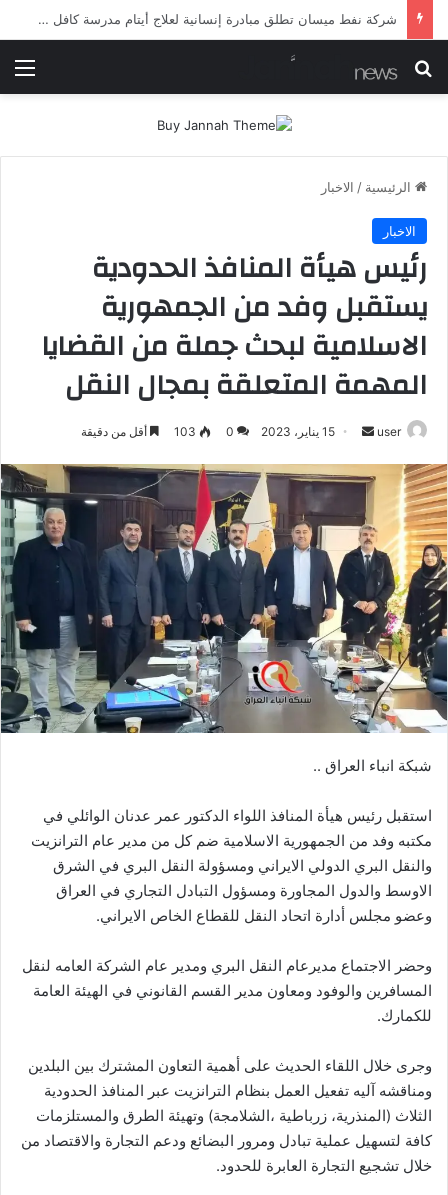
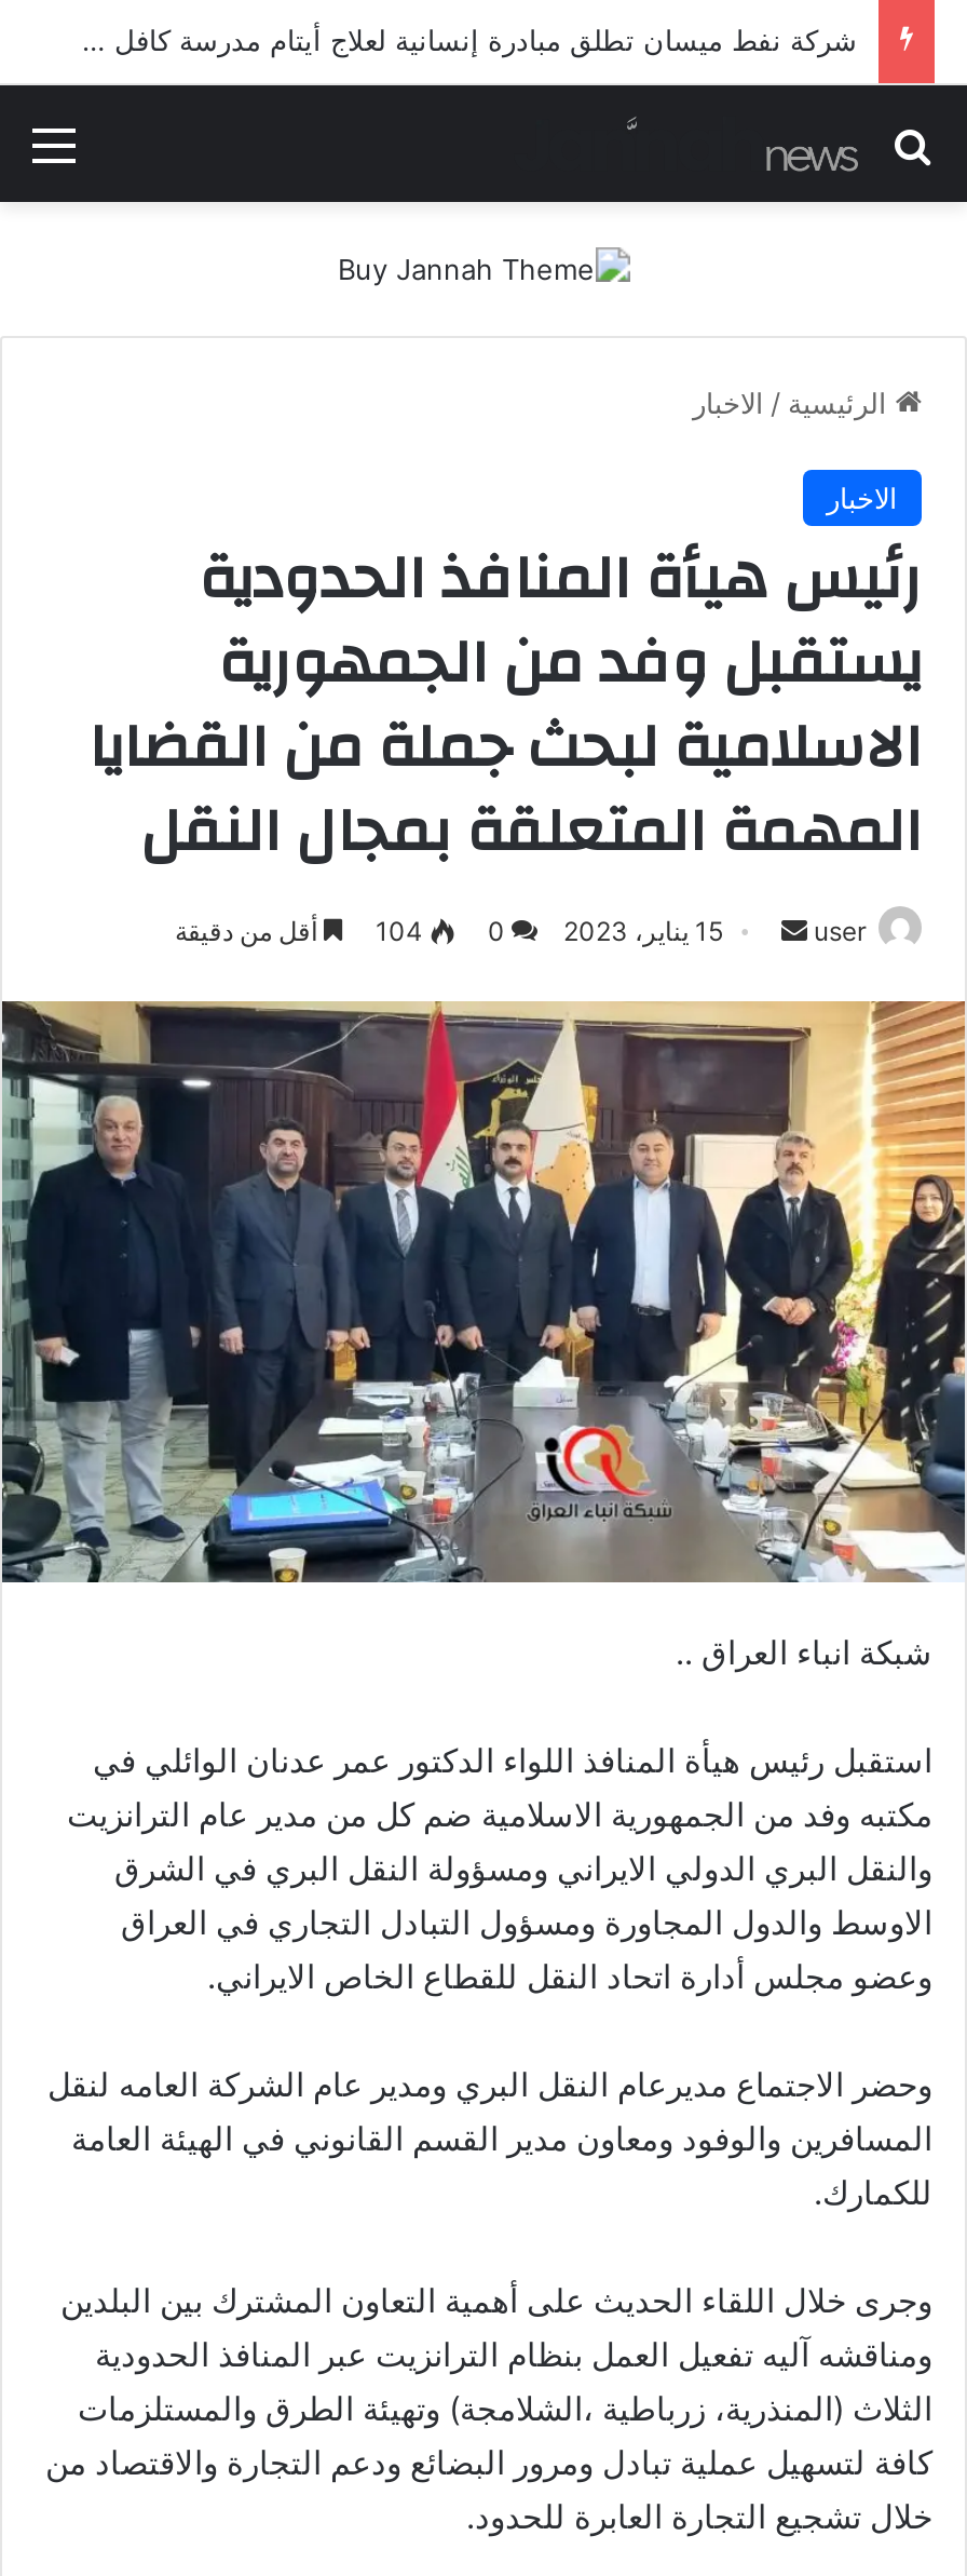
- 103
+ 104
